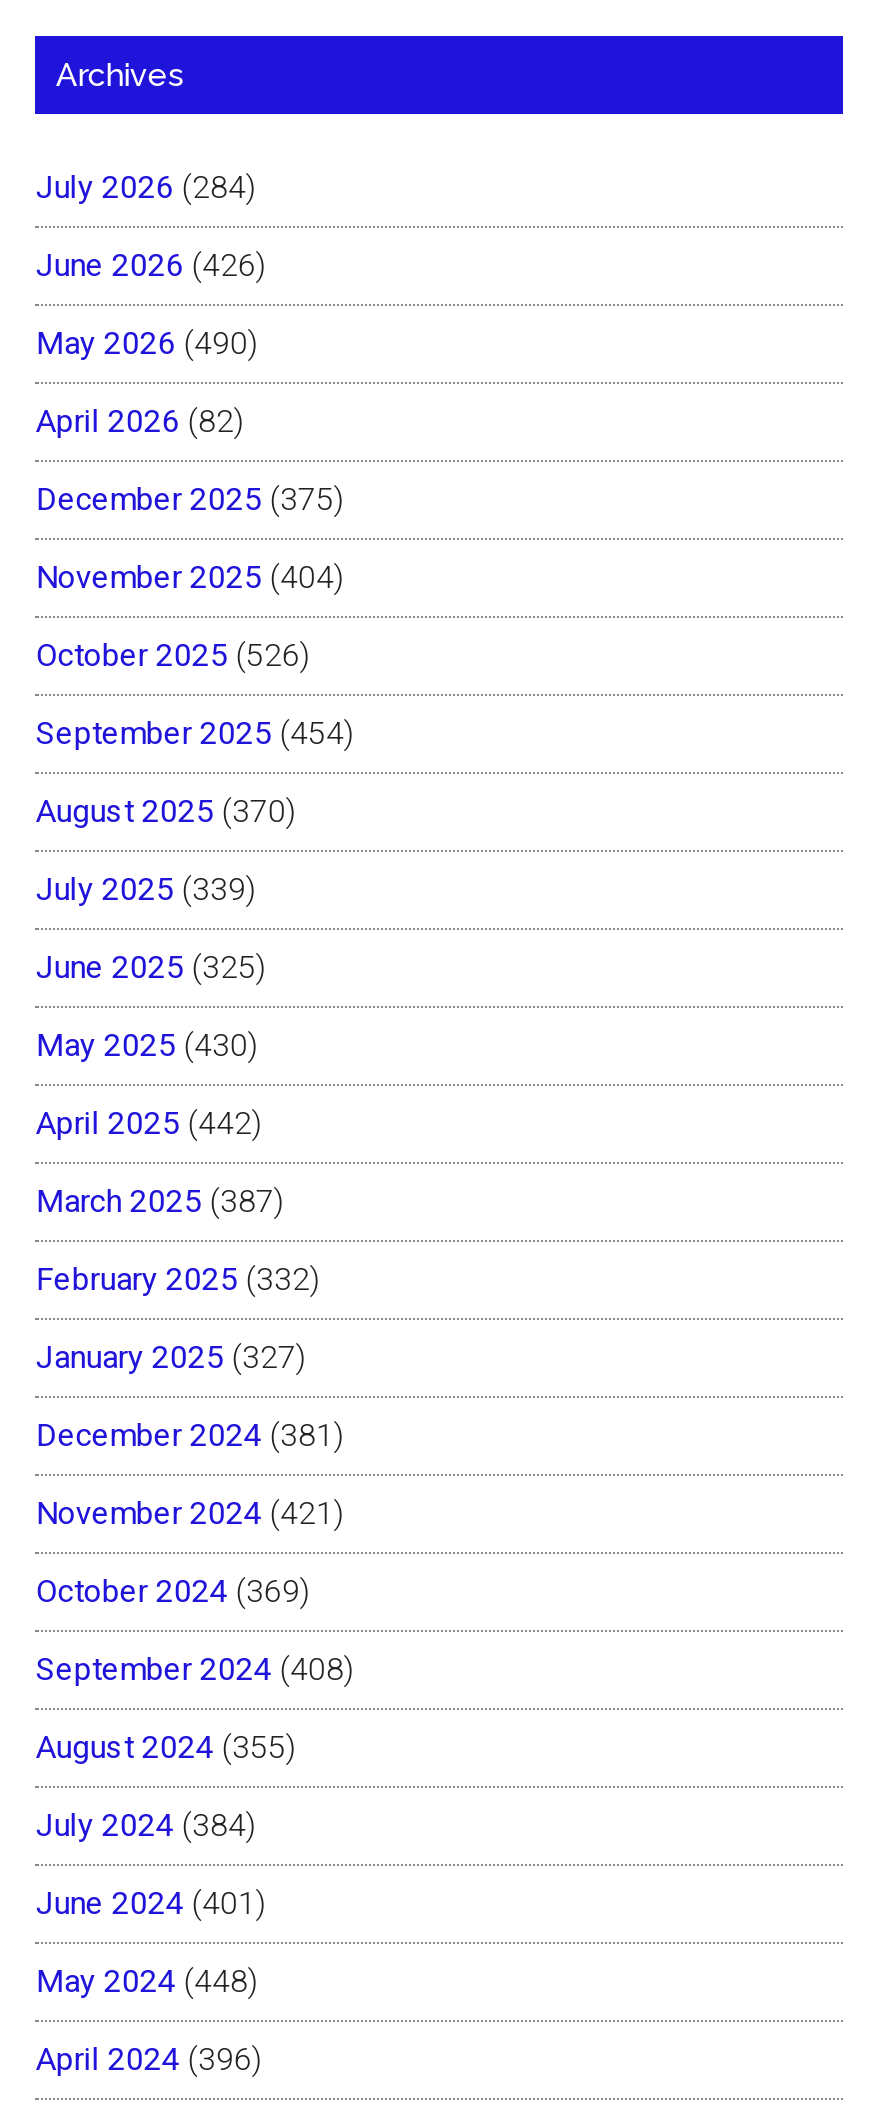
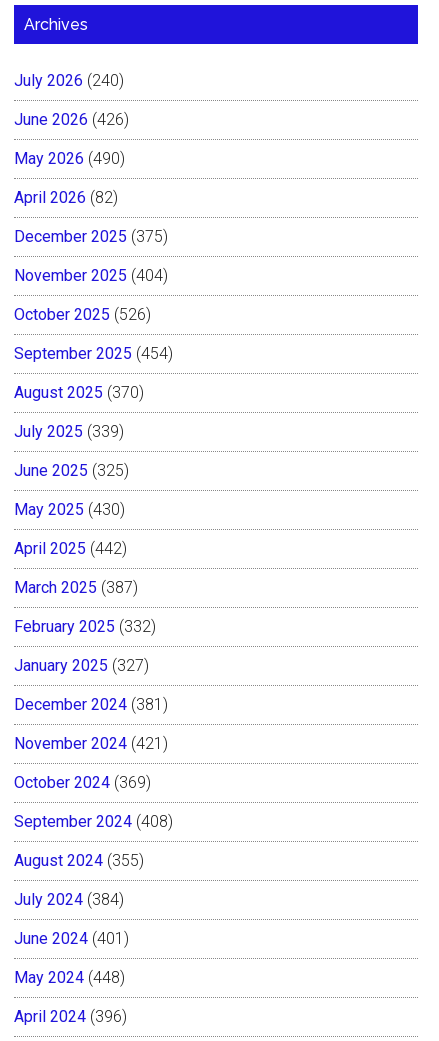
- July 2026 (284)
+ July 2026 (240)
